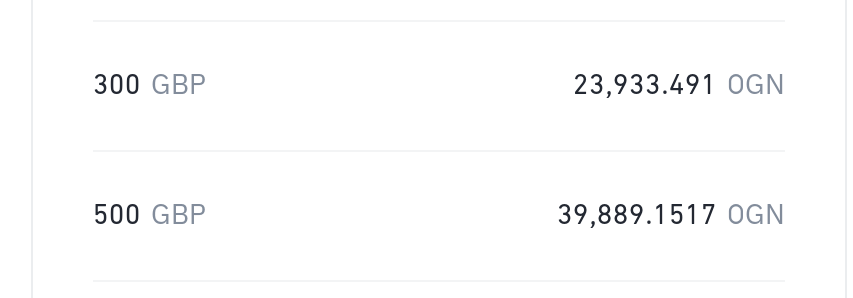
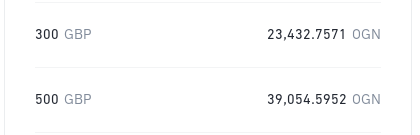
- 23,933.491 OGN
+ 23,432.7571 OGN

- 39,889.1517 OGN
+ 39,054.5952 OGN
